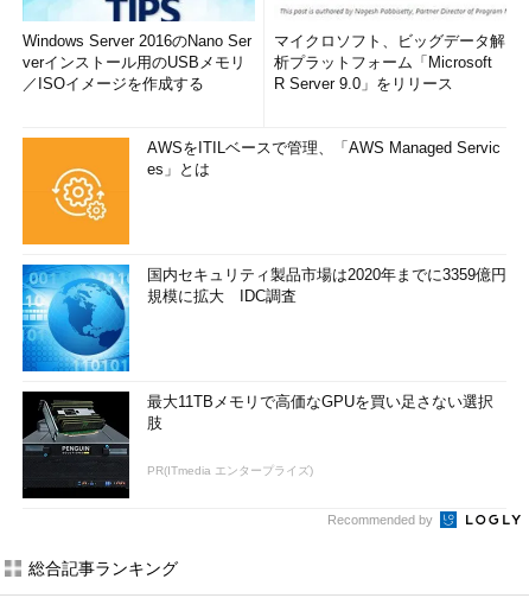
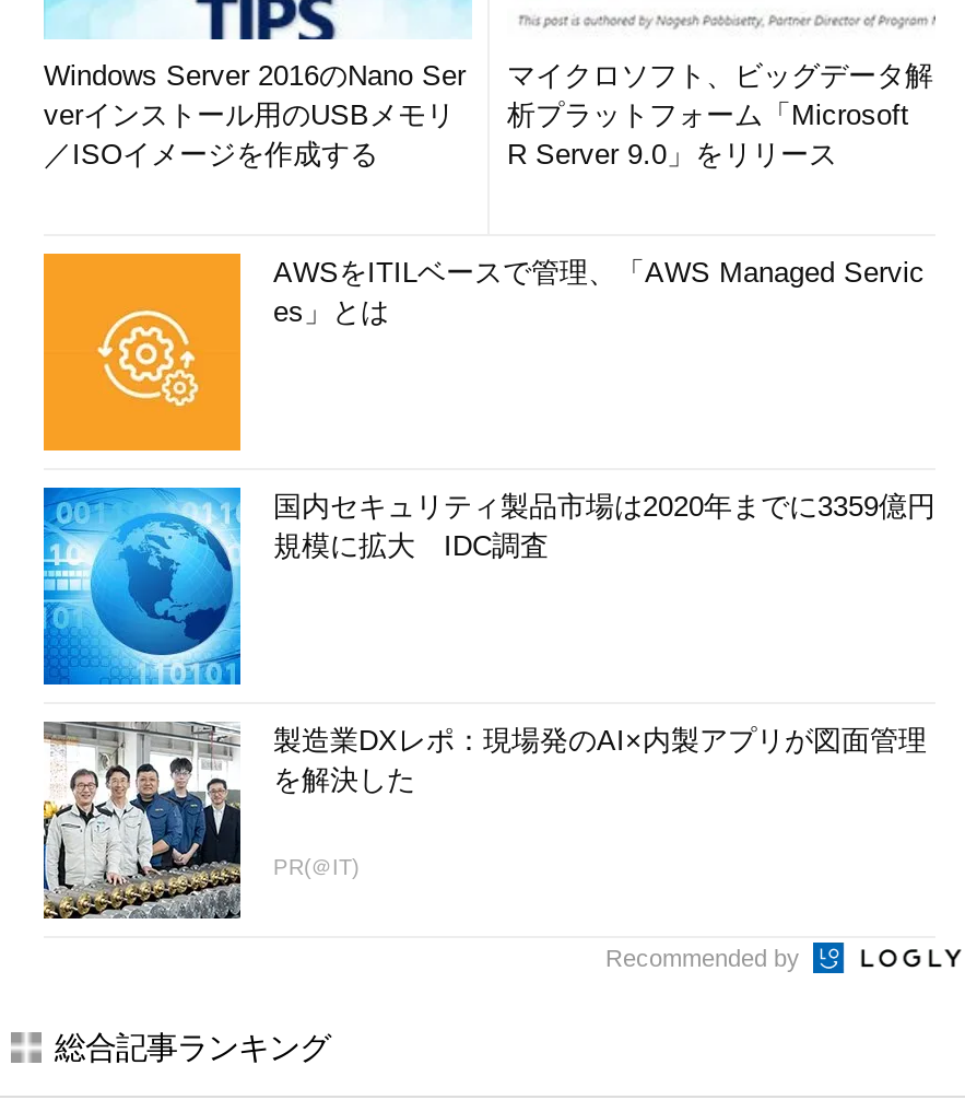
- [image]
- 最大11TBメモリで高価なGPUを買い足さない選択
- 肢
+ [image]
+ 製造業DXレポ：現場発のAI×内製アプリが図面管理
+ を解決した

- PR(ITmedia エンタープライズ)
+ PR(＠IT)
